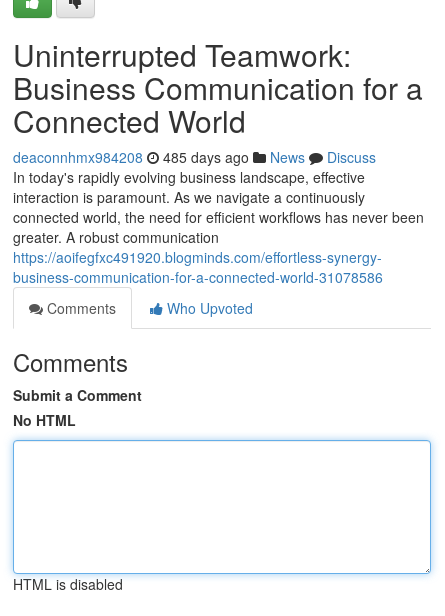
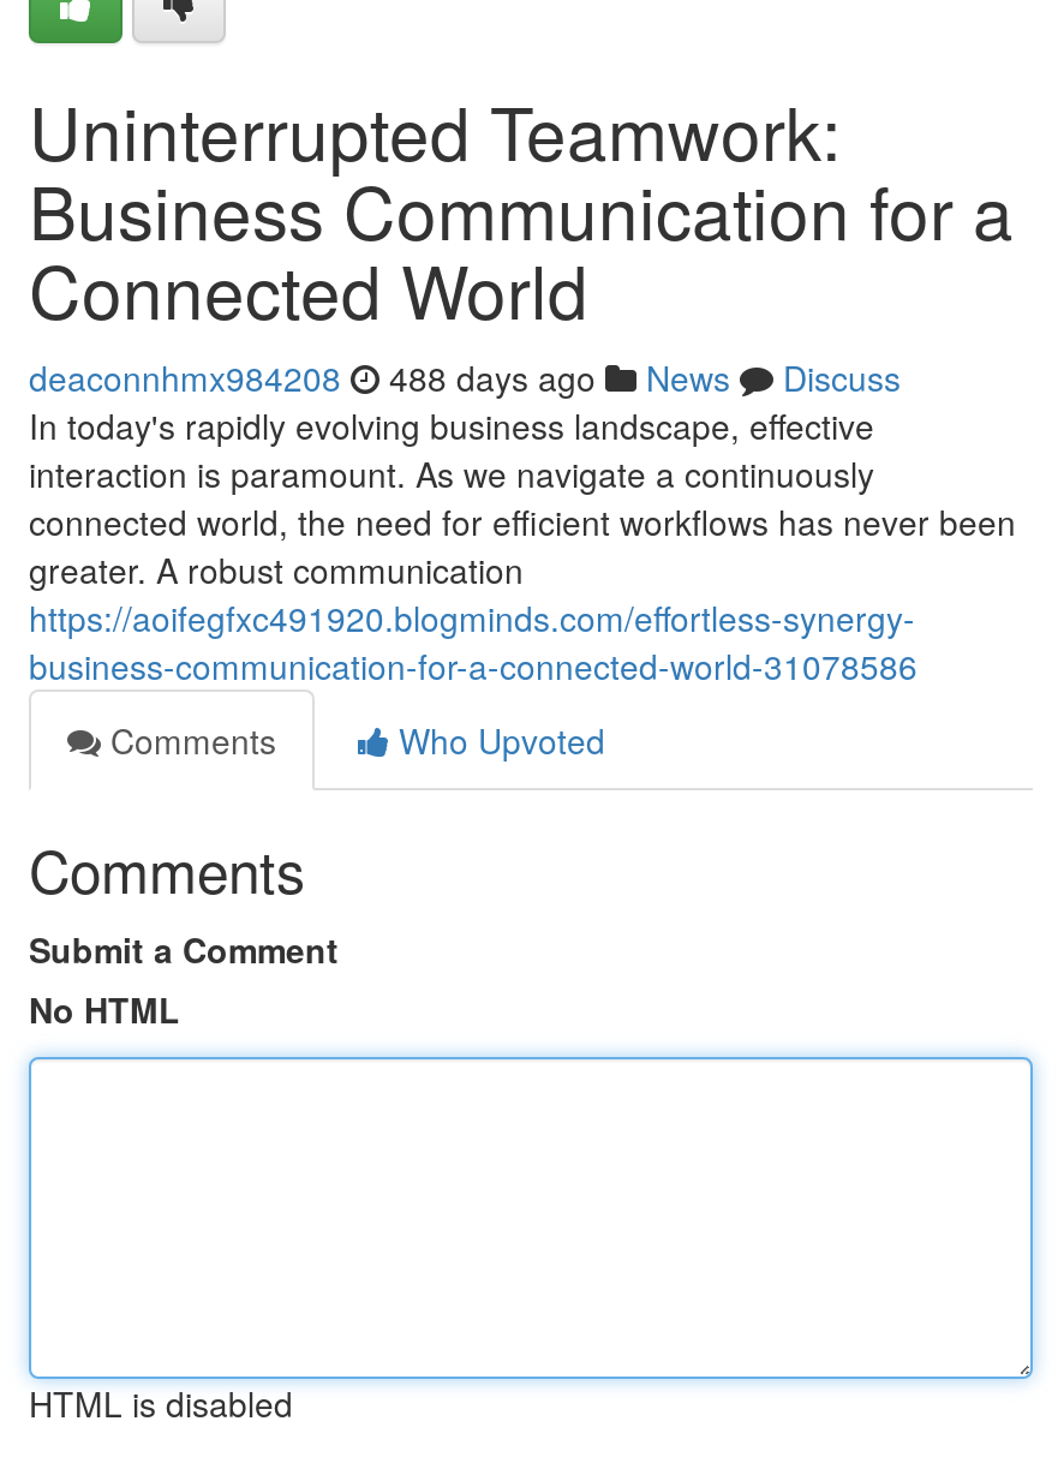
- deaconnhmx984208 485 days ago News Discuss
+ deaconnhmx984208 488 days ago News Discuss
